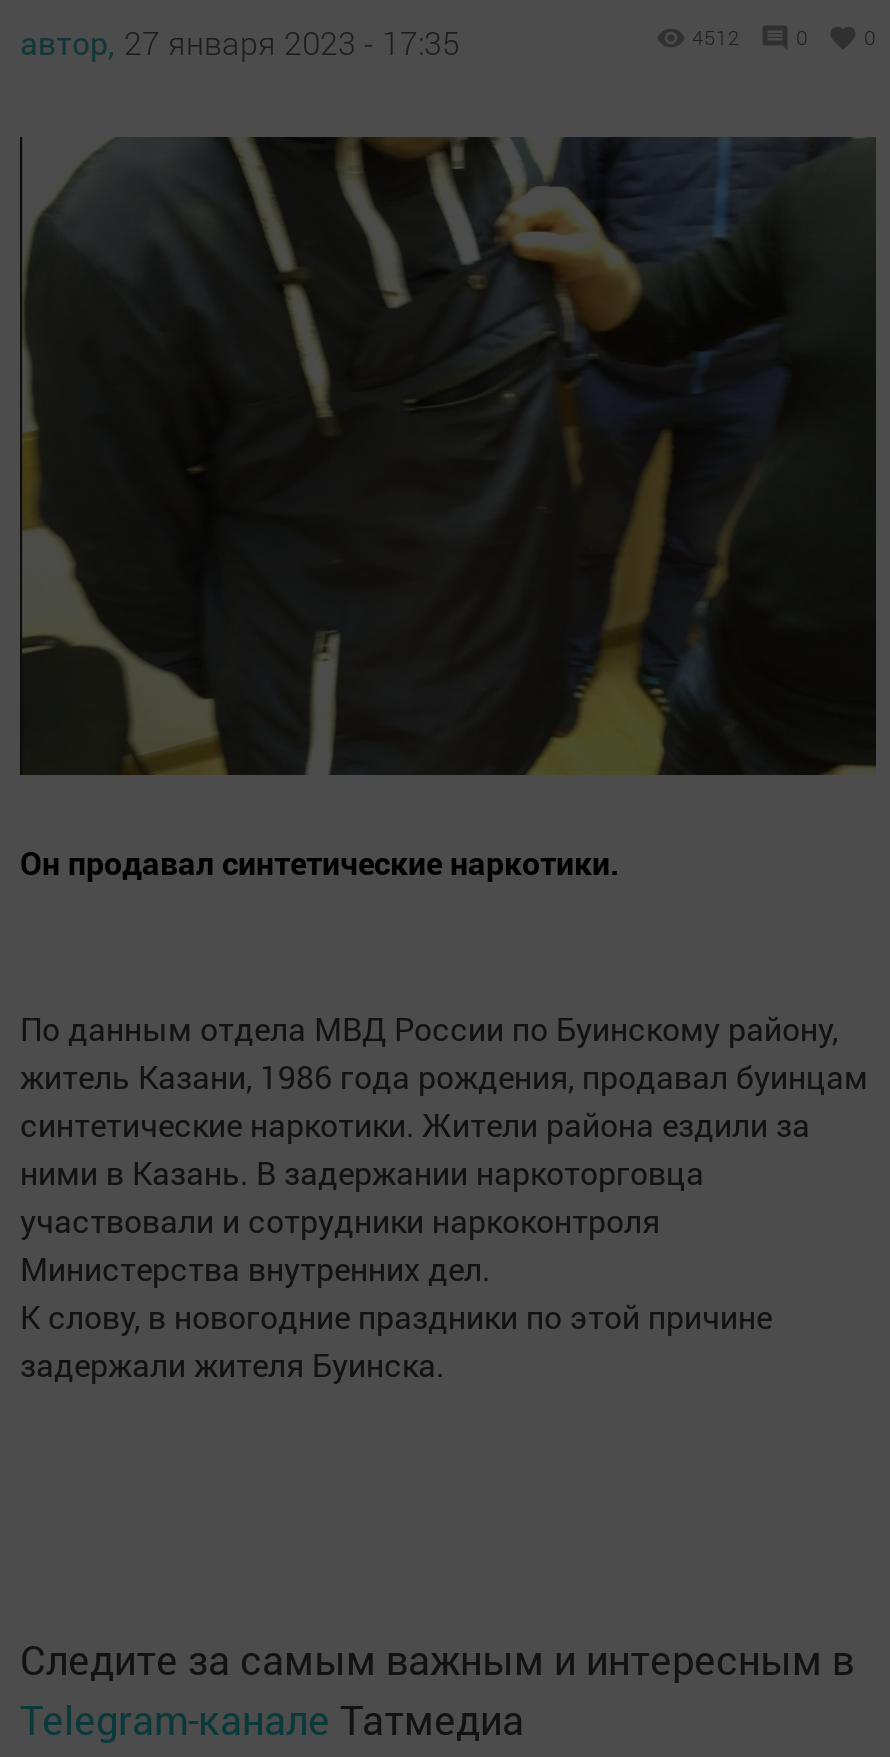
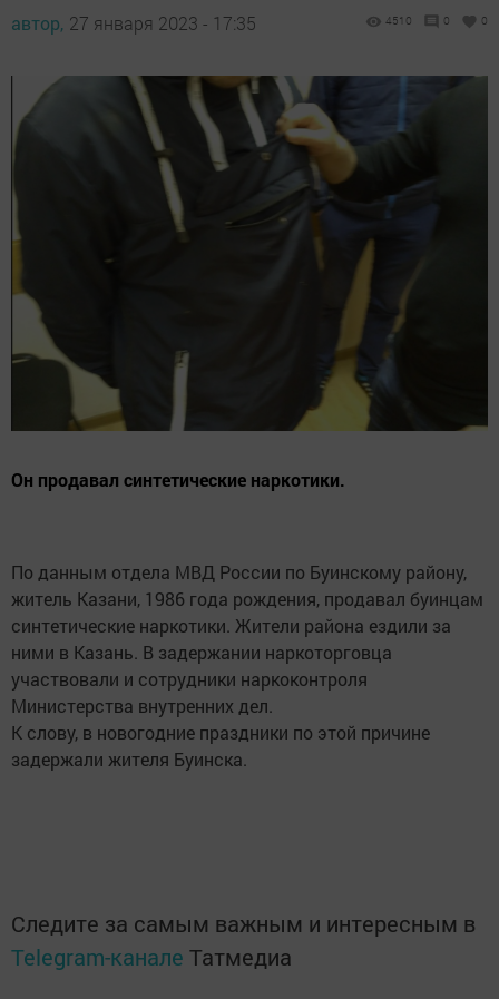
- 4512
+ 4510
